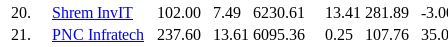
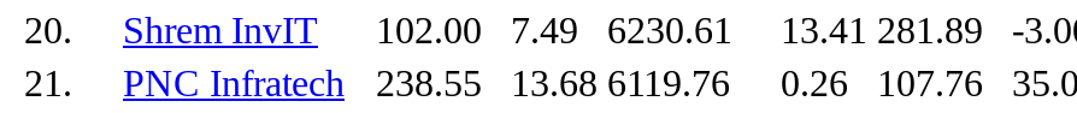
- 237.60
+ 238.55

- 13.61 6095.36
+ 13.68 6119.76

- 0.25
+ 0.26
